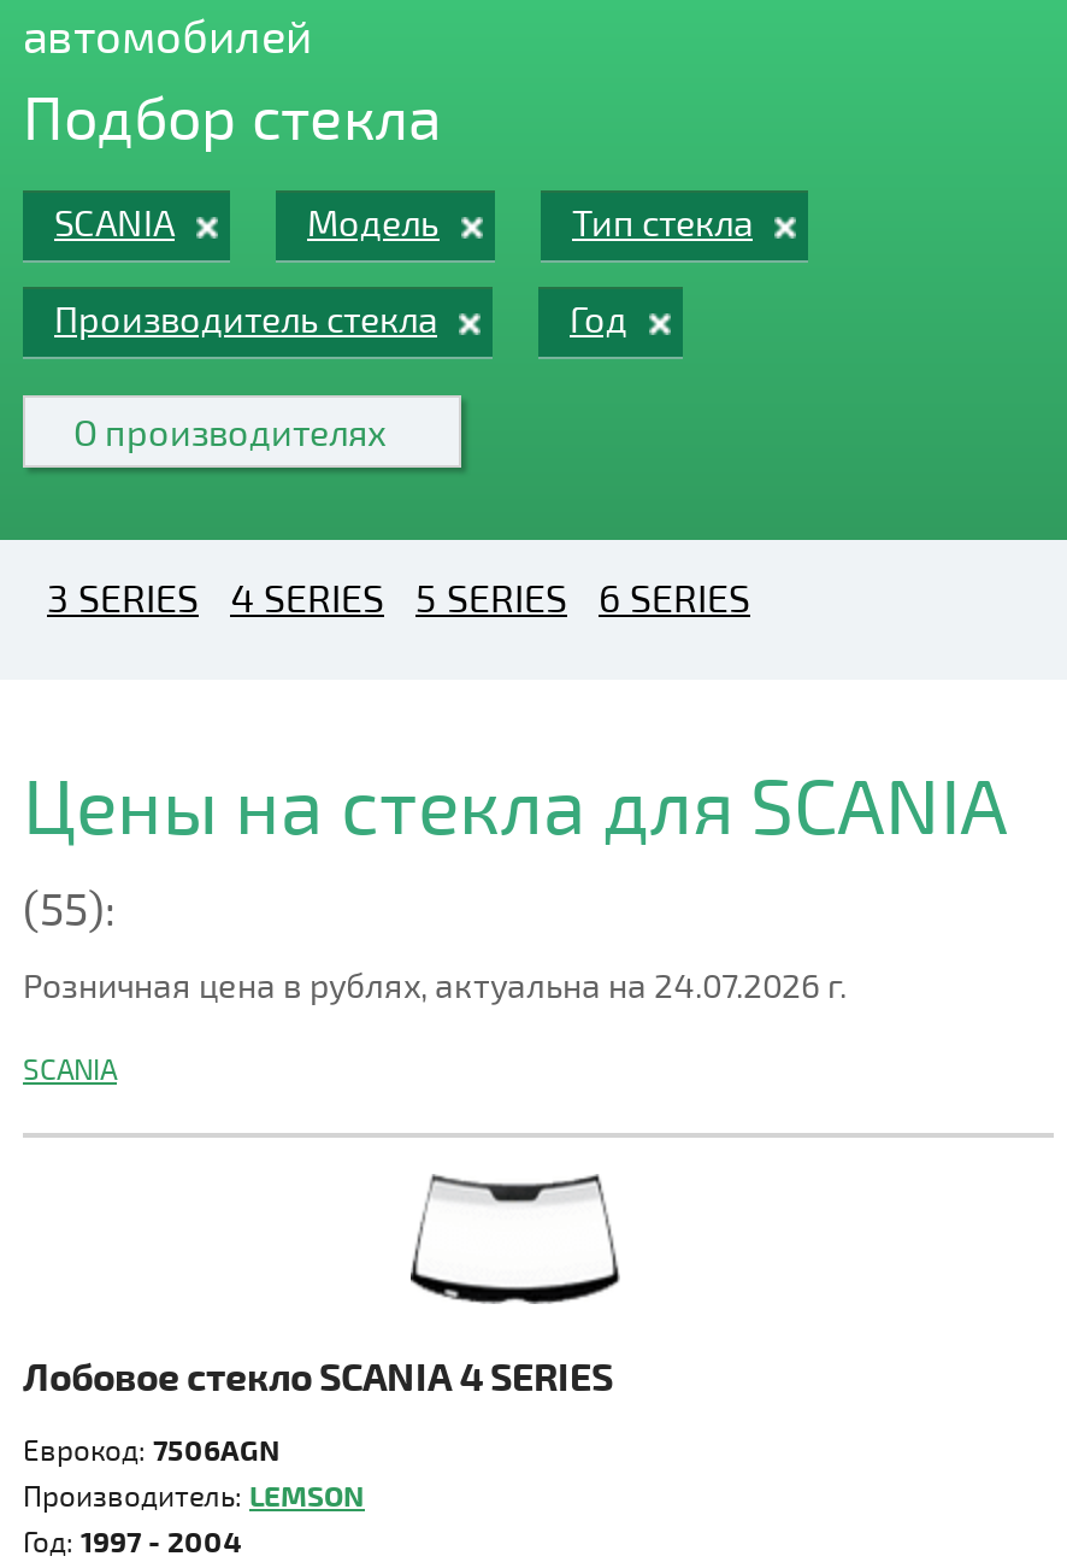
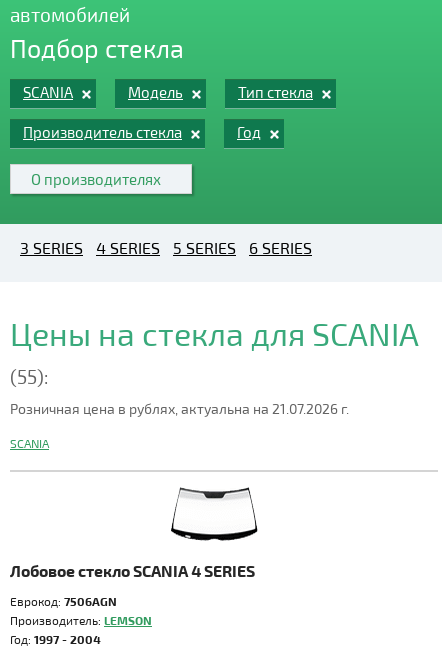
- Розничная цена в рублях, актуальна на 24.07.2026 г.
+ Розничная цена в рублях, актуальна на 21.07.2026 г.
